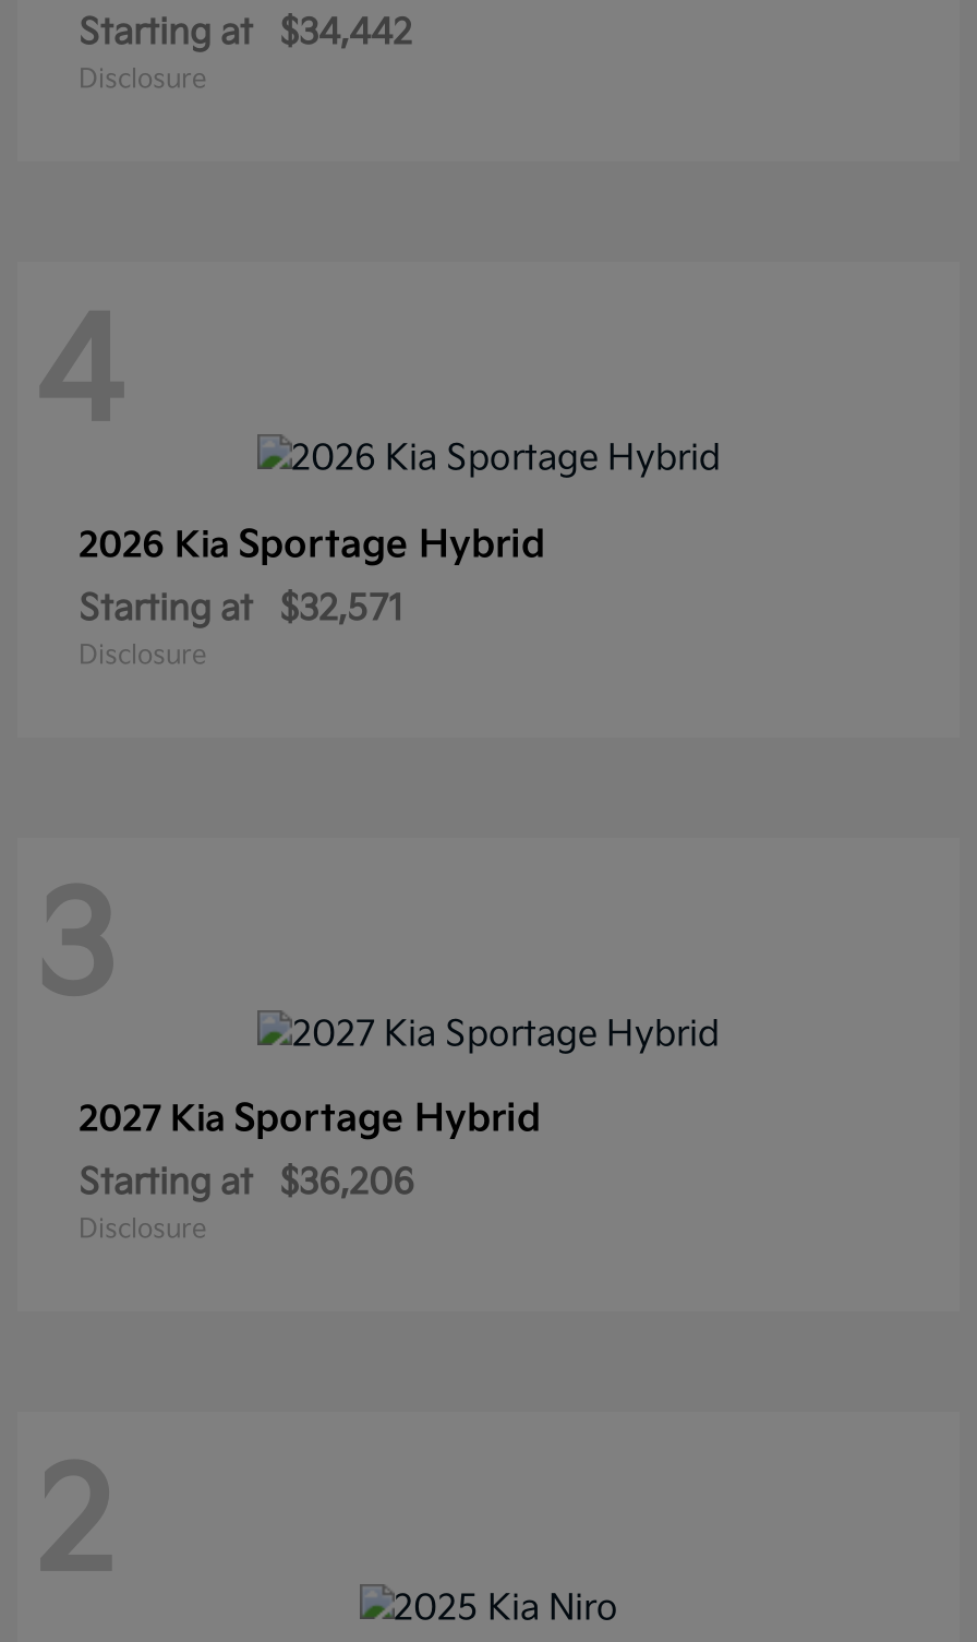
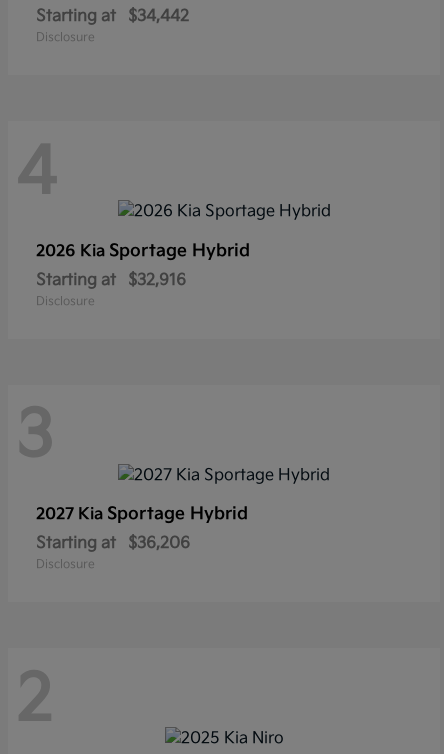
- Starting at $32,571
+ Starting at $32,916
